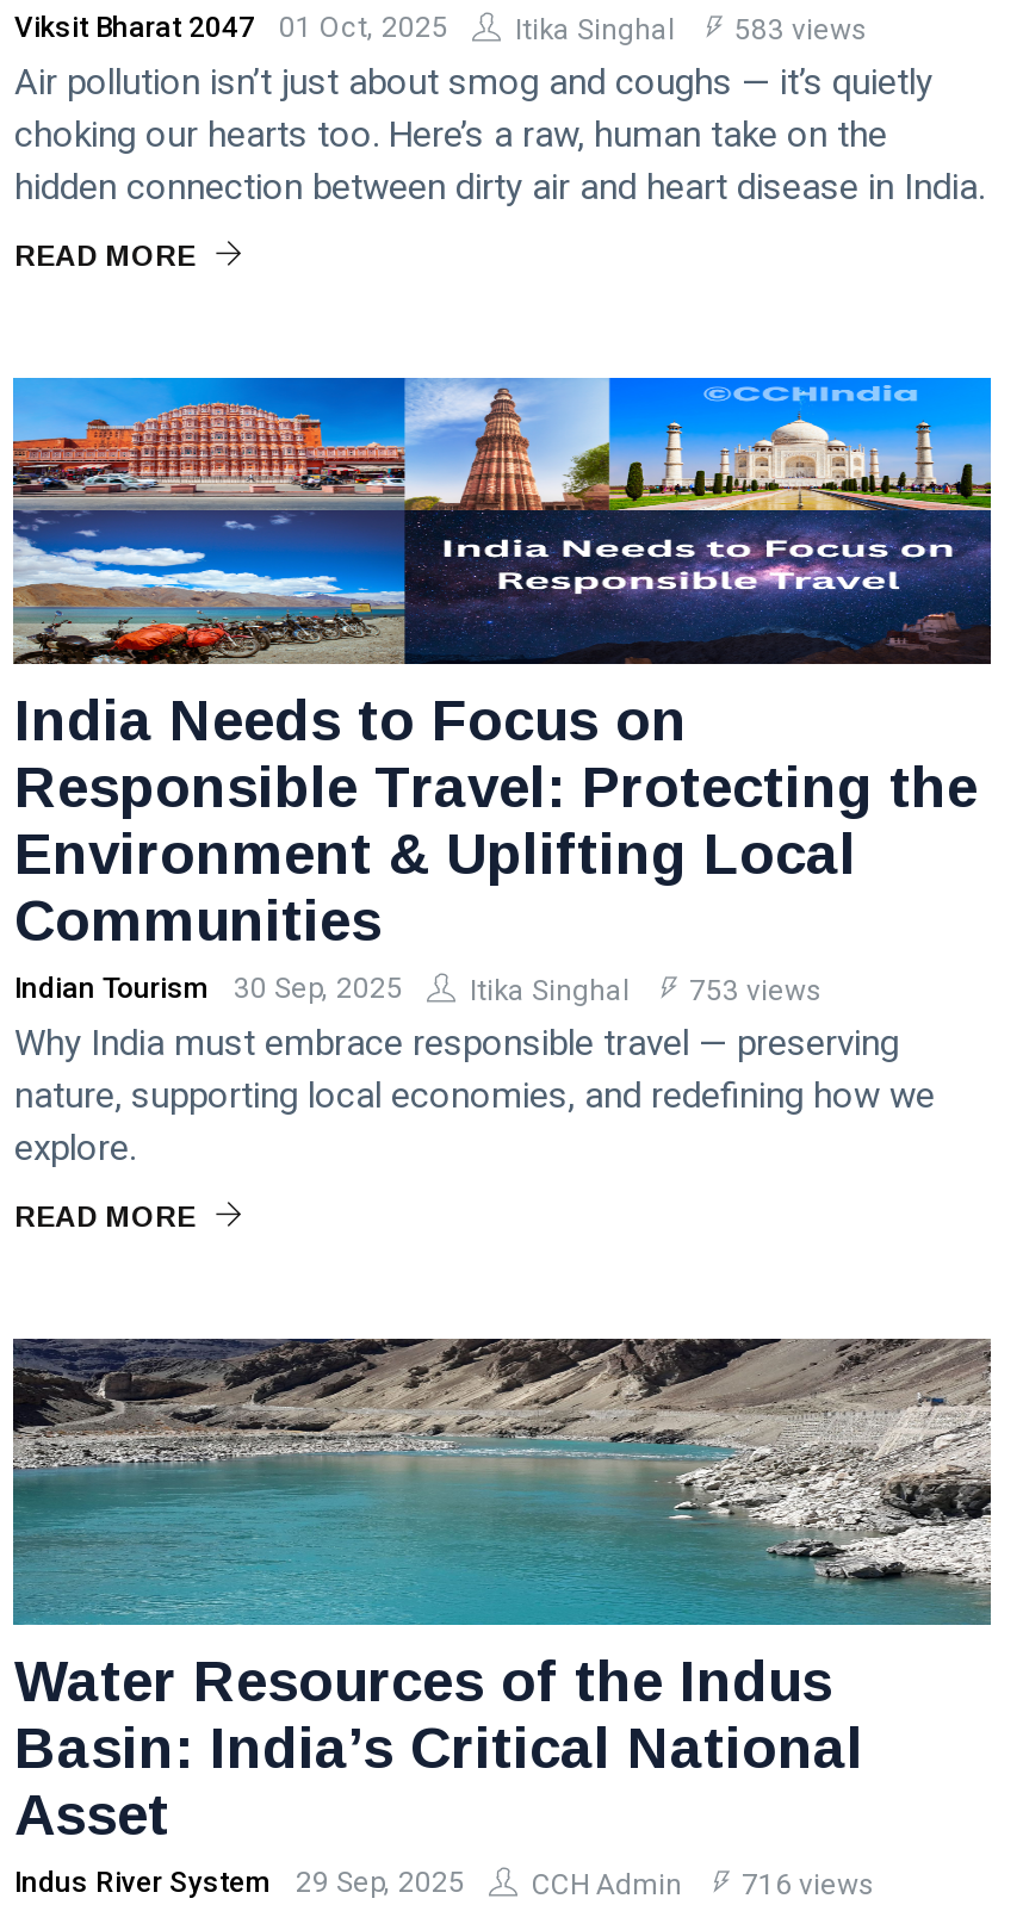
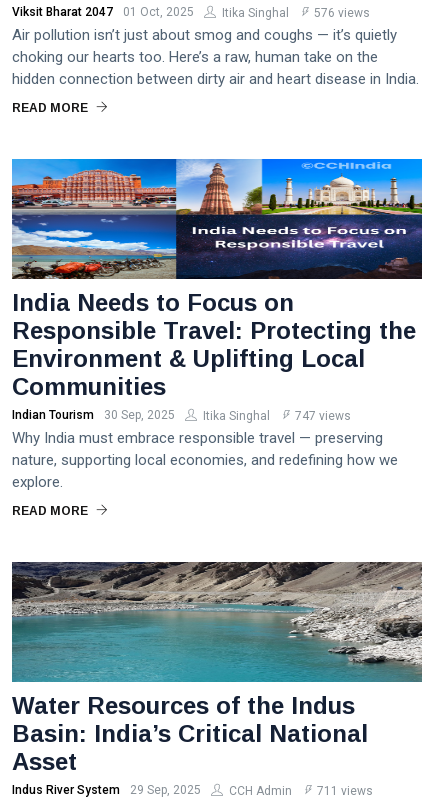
- Viksit Bharat 2047 01 Oct, 2025 Itika Singhal 583 views
+ Viksit Bharat 2047 01 Oct, 2025 Itika Singhal 576 views

- Indian Tourism 30 Sep, 2025 Itika Singhal 753 views
+ Indian Tourism 30 Sep, 2025 Itika Singhal 747 views

- Indus River System 29 Sep, 2025 CCH Admin 716 views
+ Indus River System 29 Sep, 2025 CCH Admin 711 views
